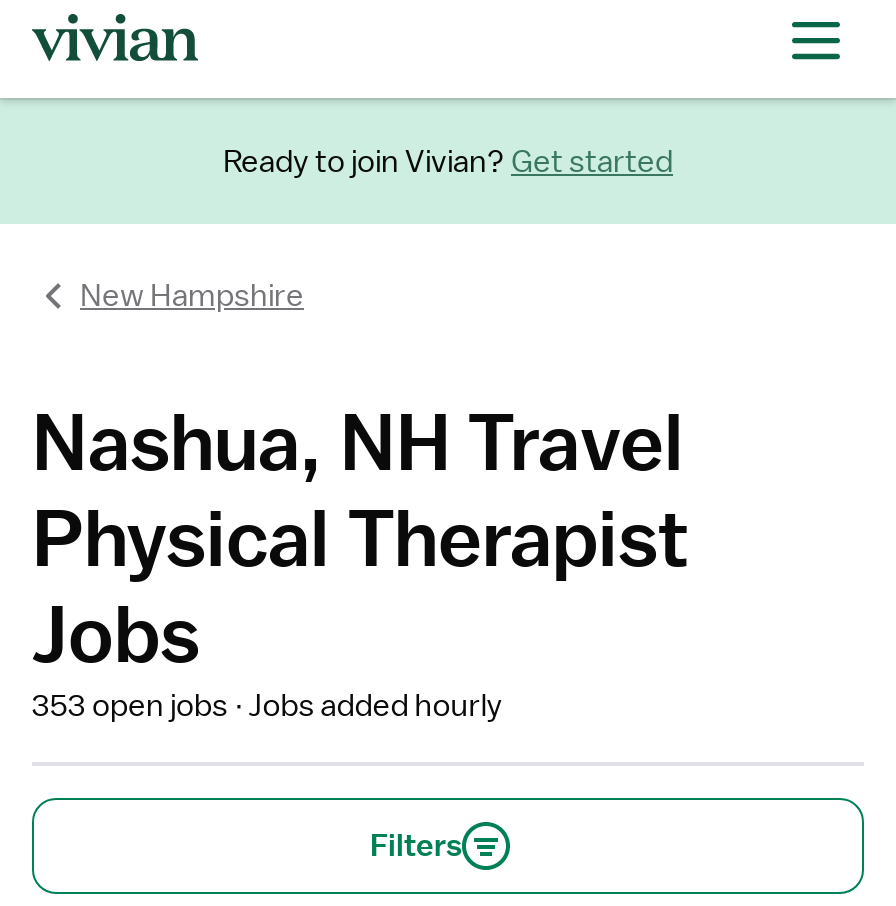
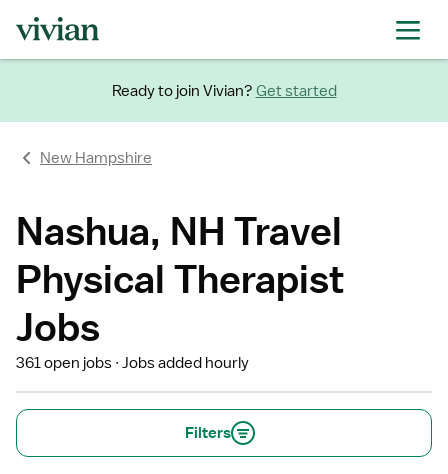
- 353 open jobs Jobs added hourly
+ 361 open jobs Jobs added hourly
